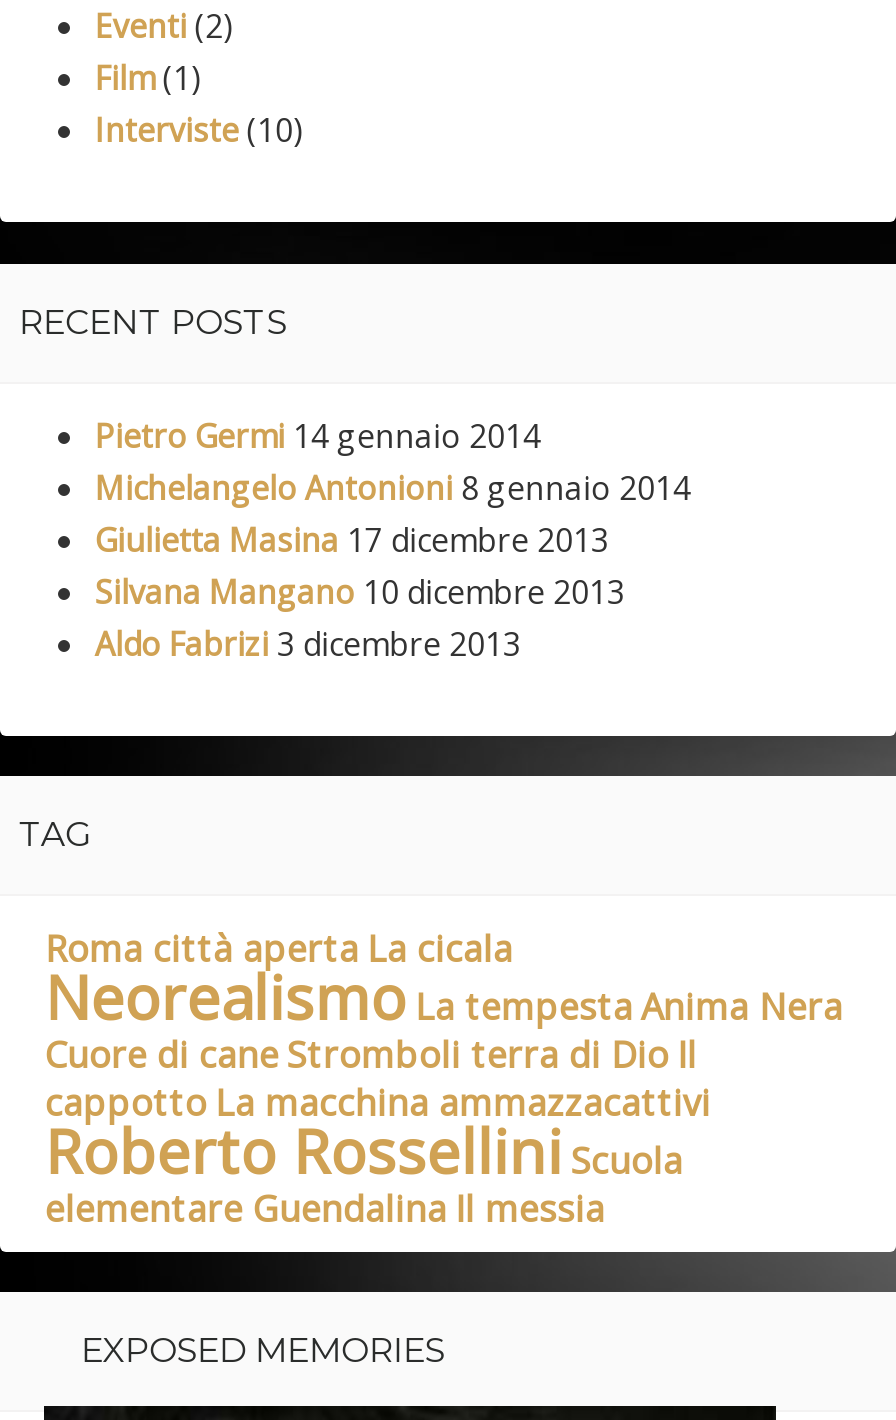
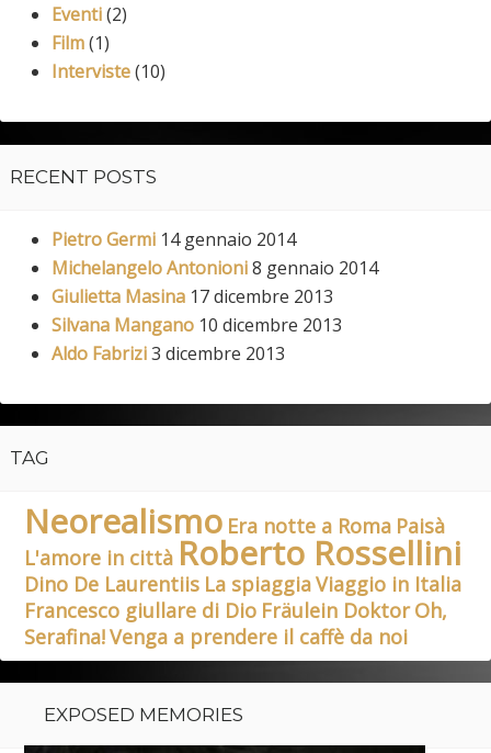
- Roma città aperta La cicala
- Neorealismo La tempesta Anima Nera
- Cuore di cane Stromboli terra di Dio Il
- cappotto La macchina ammazzacattivi
- Roberto Rossellini Scuola
- elementare Guendalina Il messia
+ Neorealismo Era notte a Roma Paisà
+ L'amore in città Roberto Rossellini
+ Dino De Laurentiis La spiaggia Viaggio in Italia
+ Francesco giullare di Dio Fräulein Doktor Oh,
+ Serafina! Venga a prendere il caffè da noi
